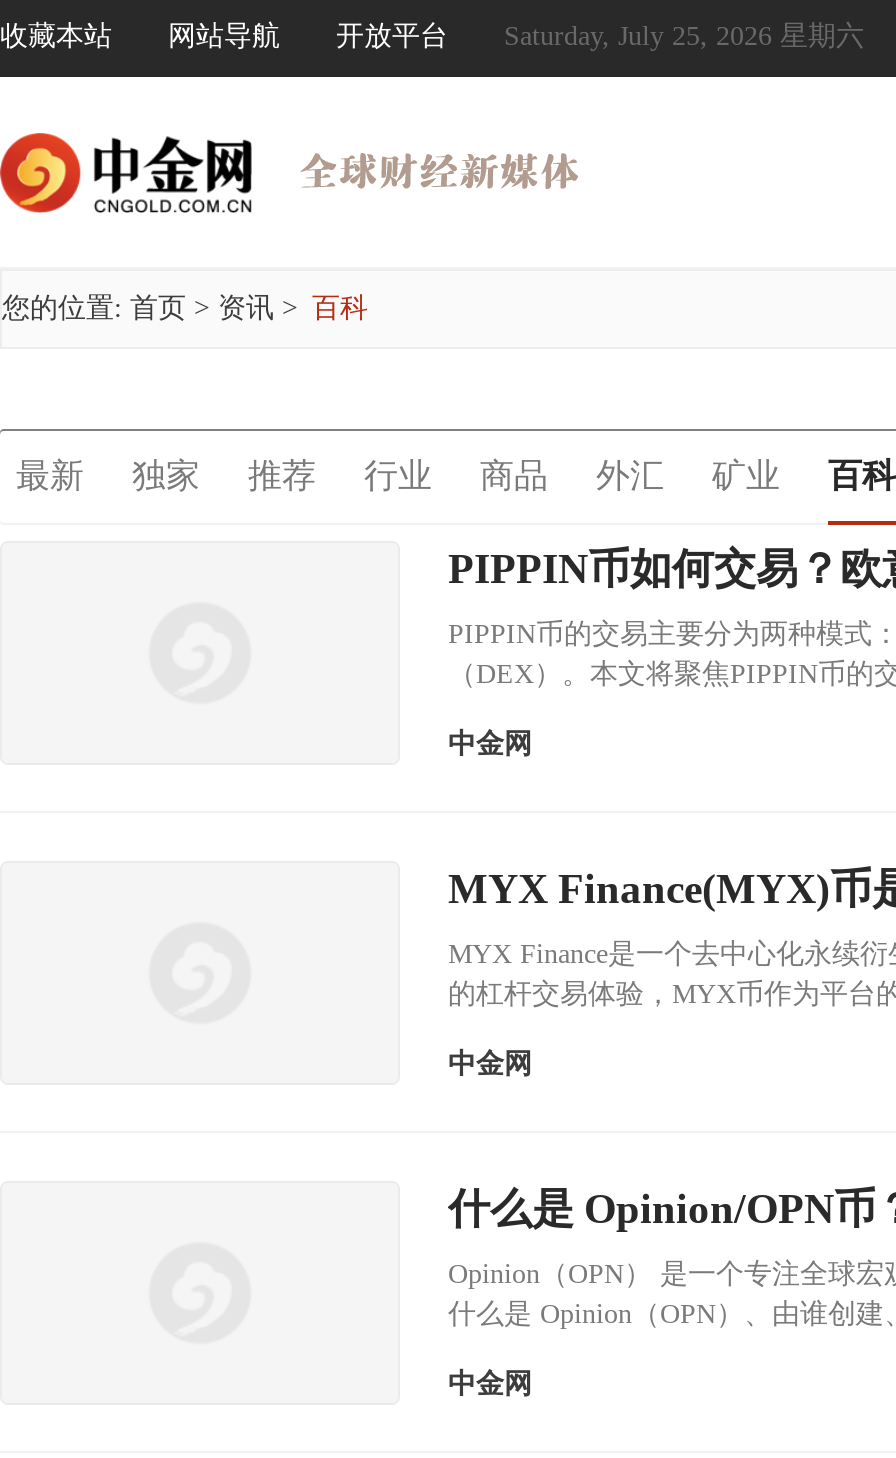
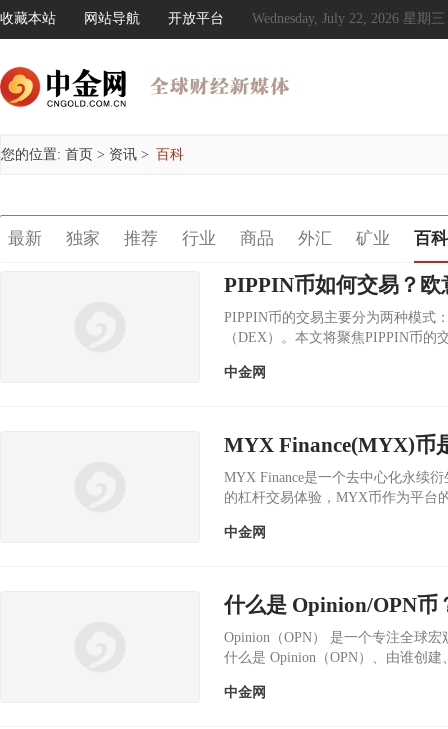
- Saturday, July 25, 2026 星期六
+ Wednesday, July 22, 2026 星期三
